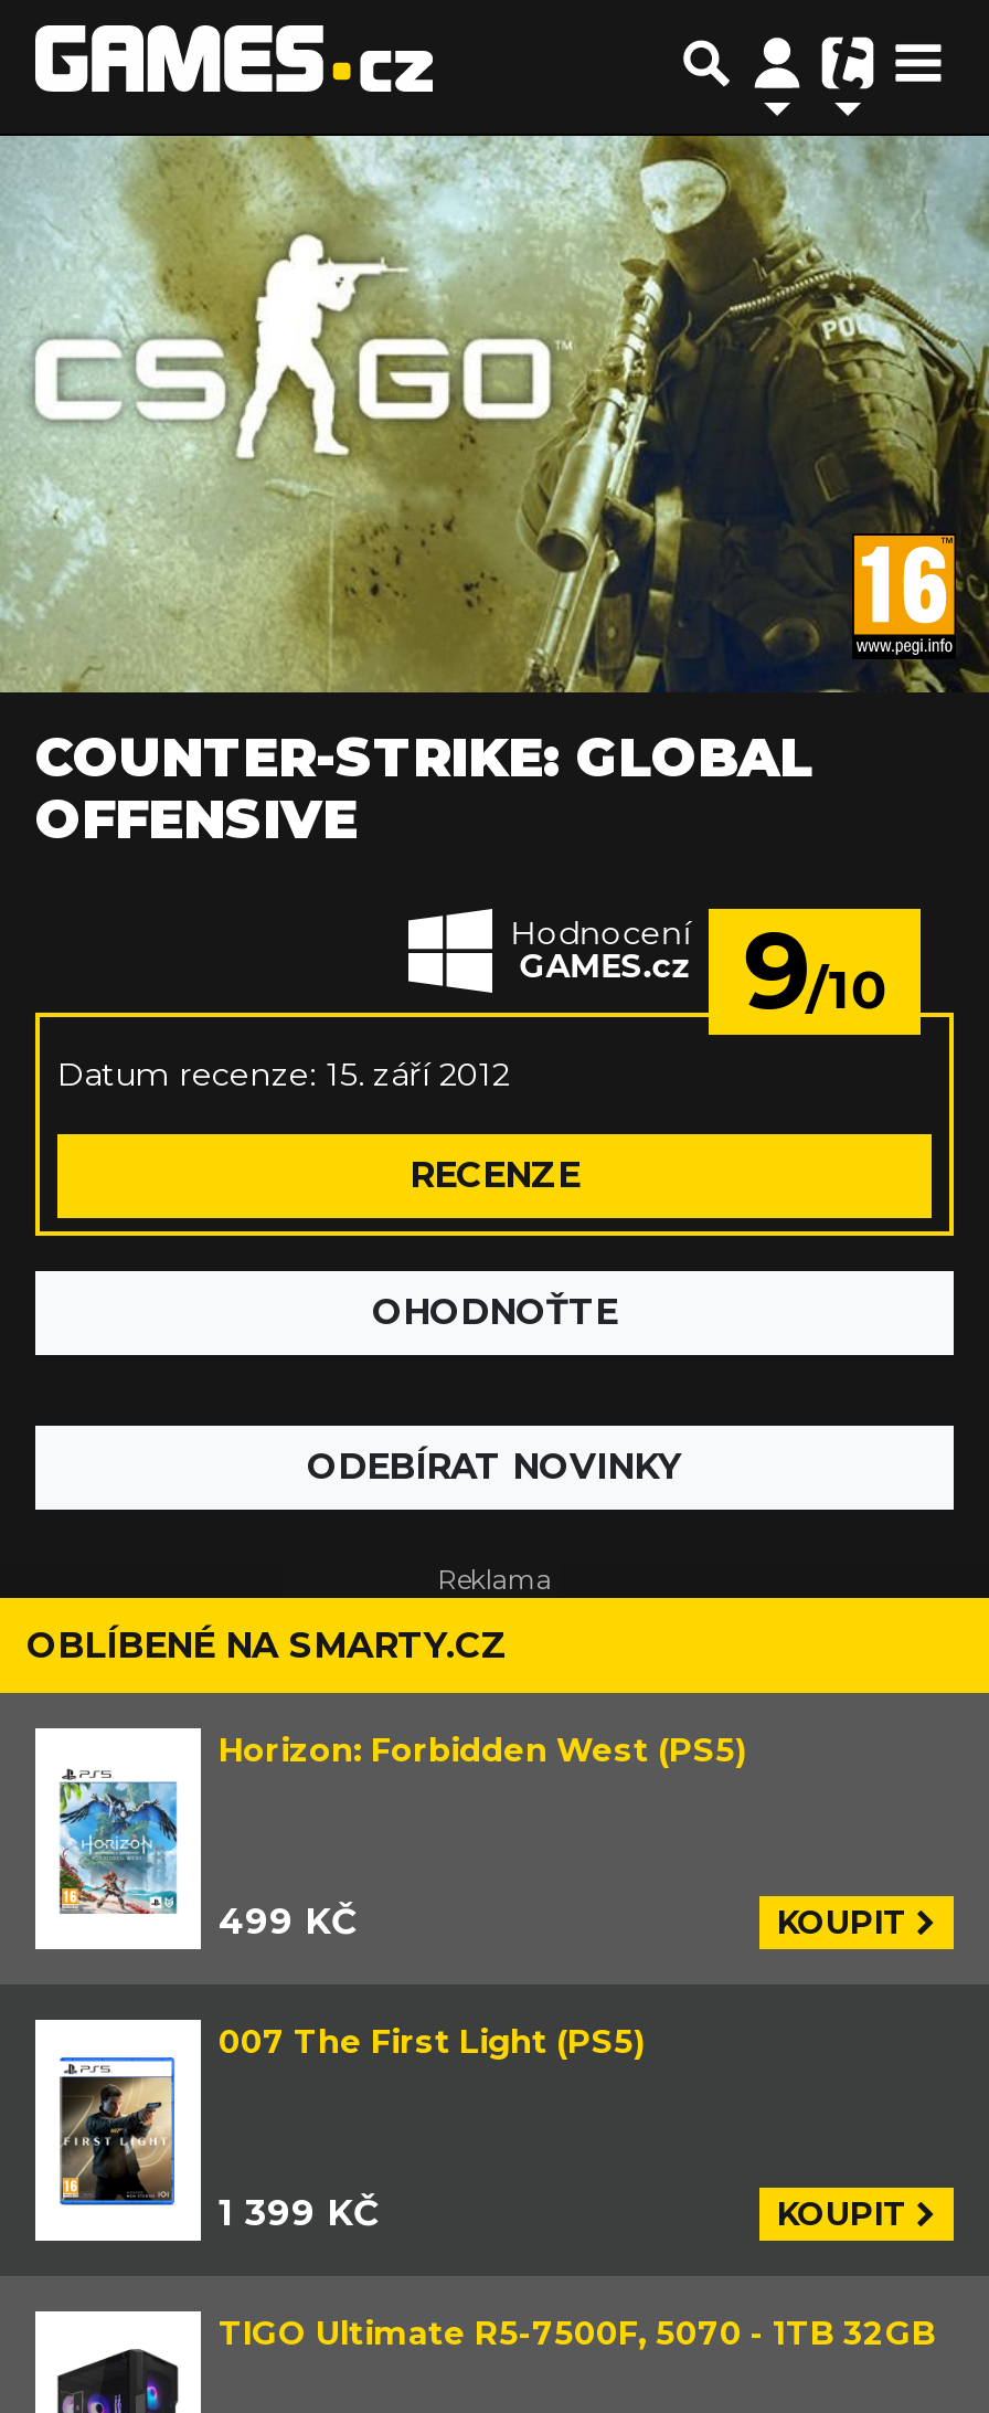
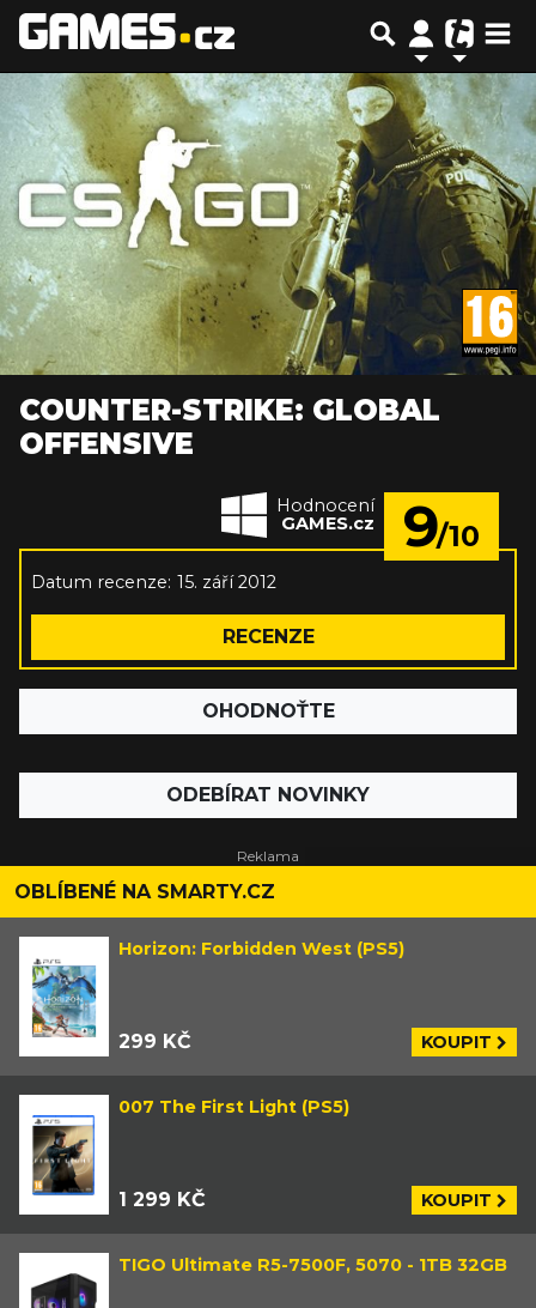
- 499 KČ
+ 299 KČ

- 1 399 KČ
+ 1 299 KČ
